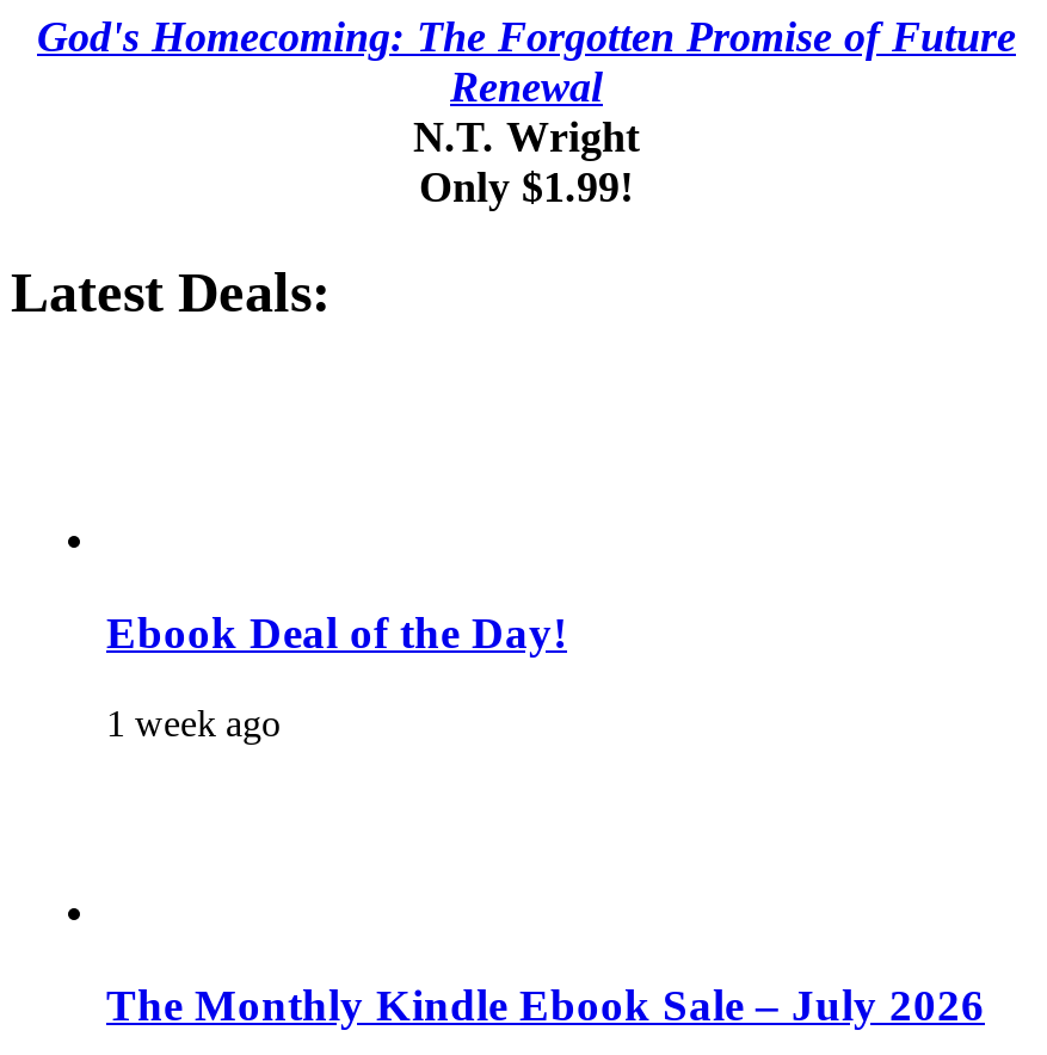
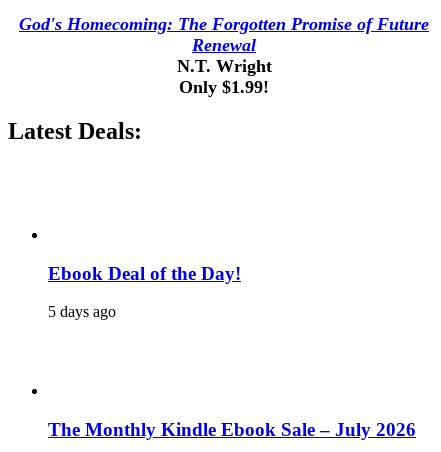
- 1 week ago
+ 5 days ago
